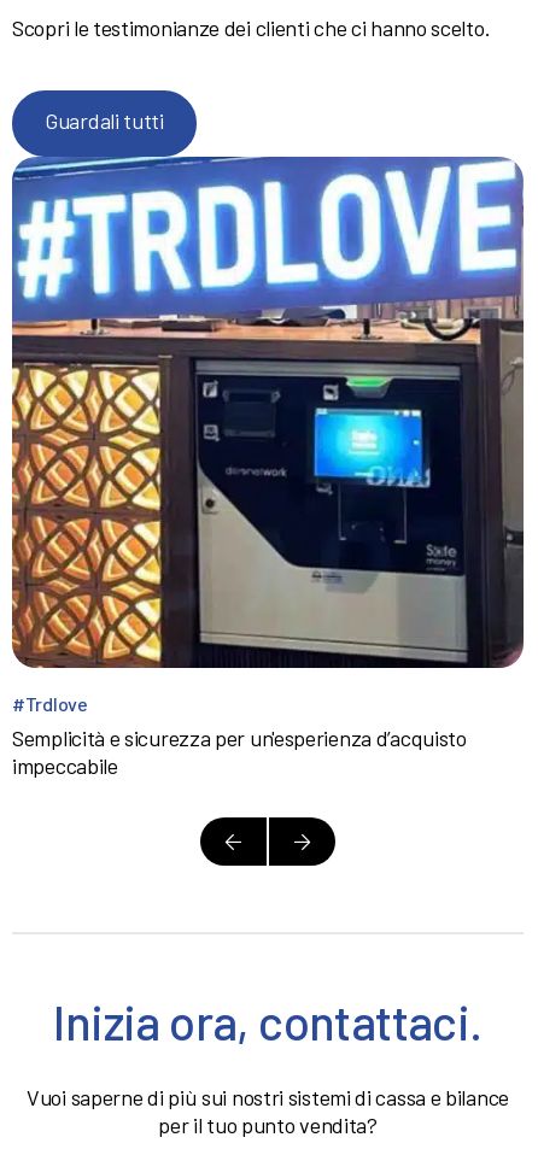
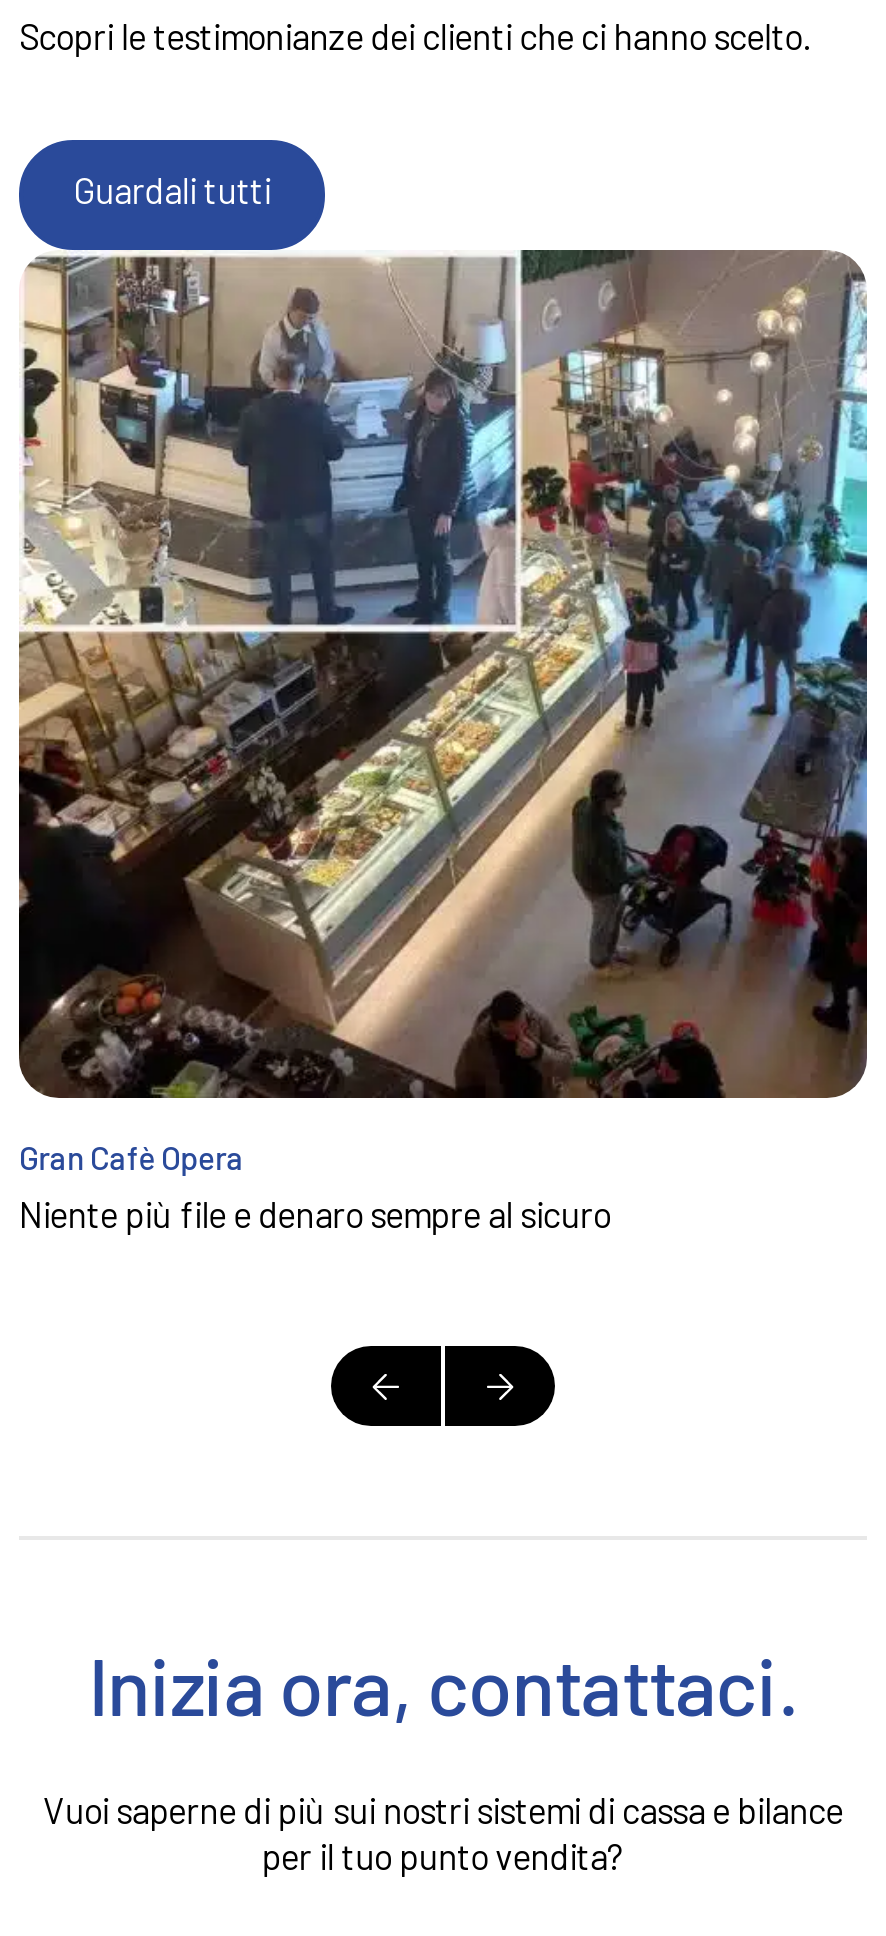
- [image]
- #Trdlove
- Semplicità e sicurezza per un'esperienza d’acquisto
- impeccabile
+ [image]
+ Gran Cafè Opera
+ Niente più file e denaro sempre al sicuro
